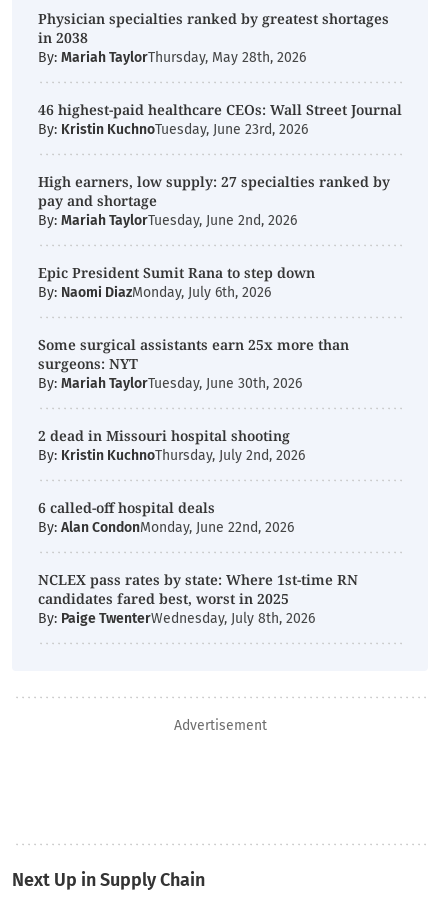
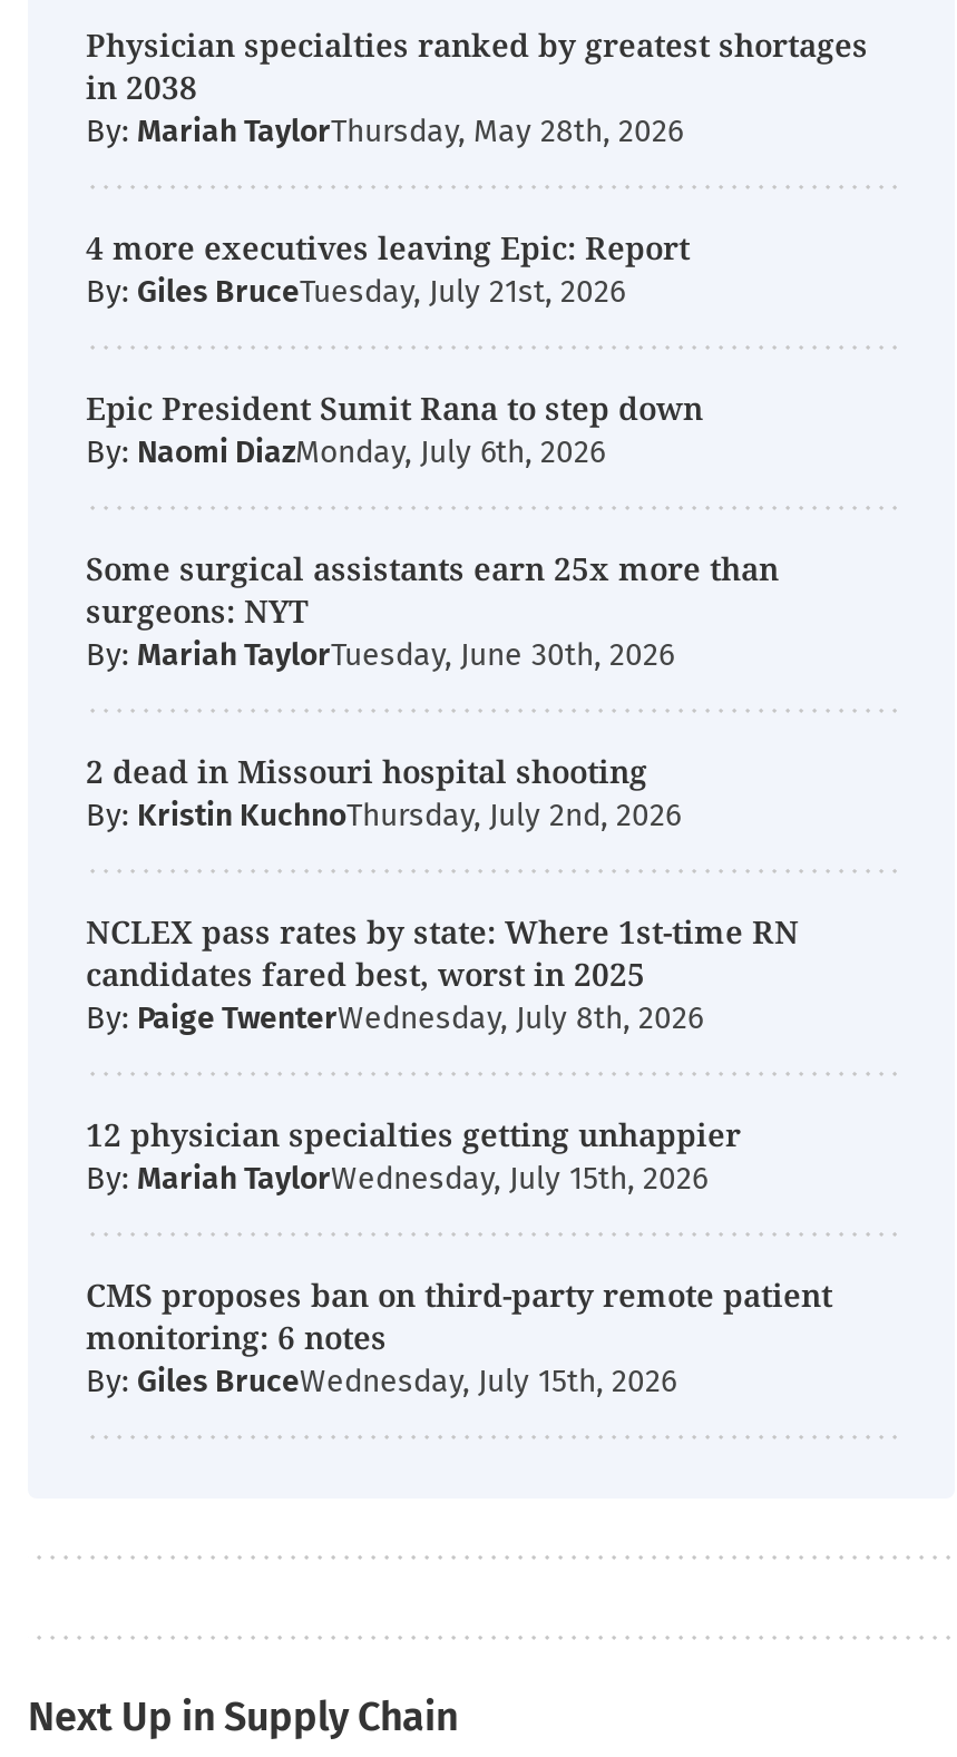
- 46 highest-paid healthcare CEOs: Wall Street Journal
- By: Kristin KuchnoTuesday, June 23rd, 2026
- High earners, low supply: 27 specialties ranked by
- pay and shortage
- By: Mariah TaylorTuesday, June 2nd, 2026
+ 4 more executives leaving Epic: Report
+ By: Giles BruceTuesday, July 21st, 2026

- 6 called-off hospital deals
- By: Alan CondonMonday, June 22nd, 2026

moved up: NCLEX pass rates by state: Where 1st-time RN | candidates fared best, worst in 2025 | By: Paige TwenterWednesday, July 8th, 2026

- Advertisement
+ 12 physician specialties getting unhappier
+ By: Mariah TaylorWednesday, July 15th, 2026
+ CMS proposes ban on third-party remote patient
+ monitoring: 6 notes
+ By: Giles BruceWednesday, July 15th, 2026
